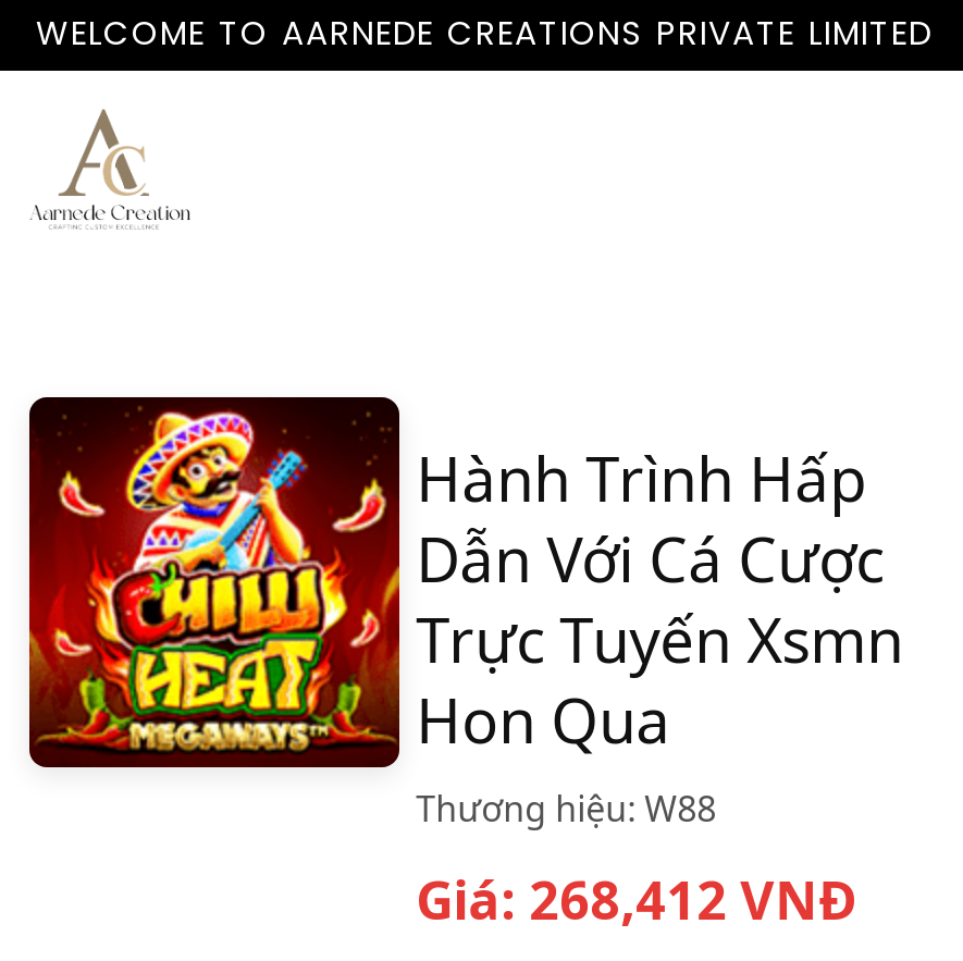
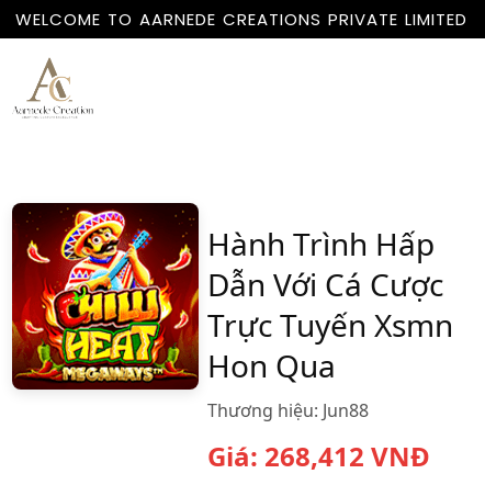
- Thương hiệu: W88
+ Thương hiệu: Jun88
